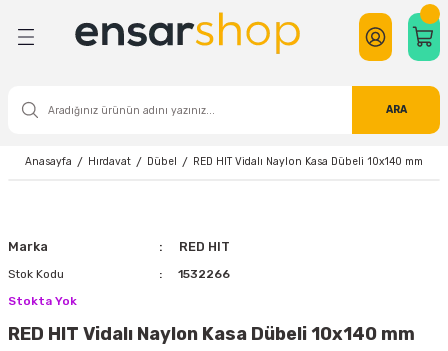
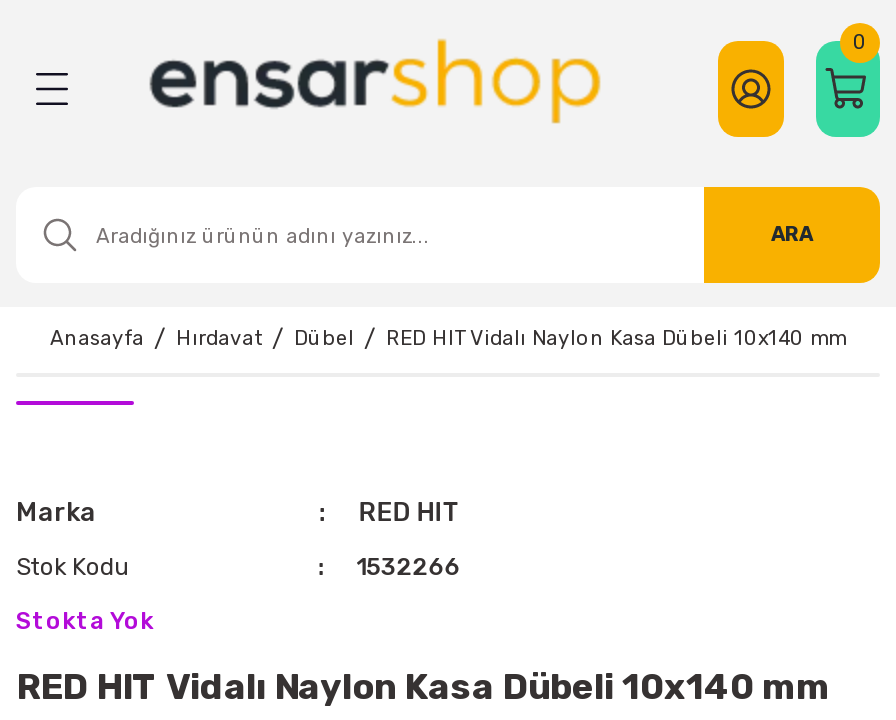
+ 0
